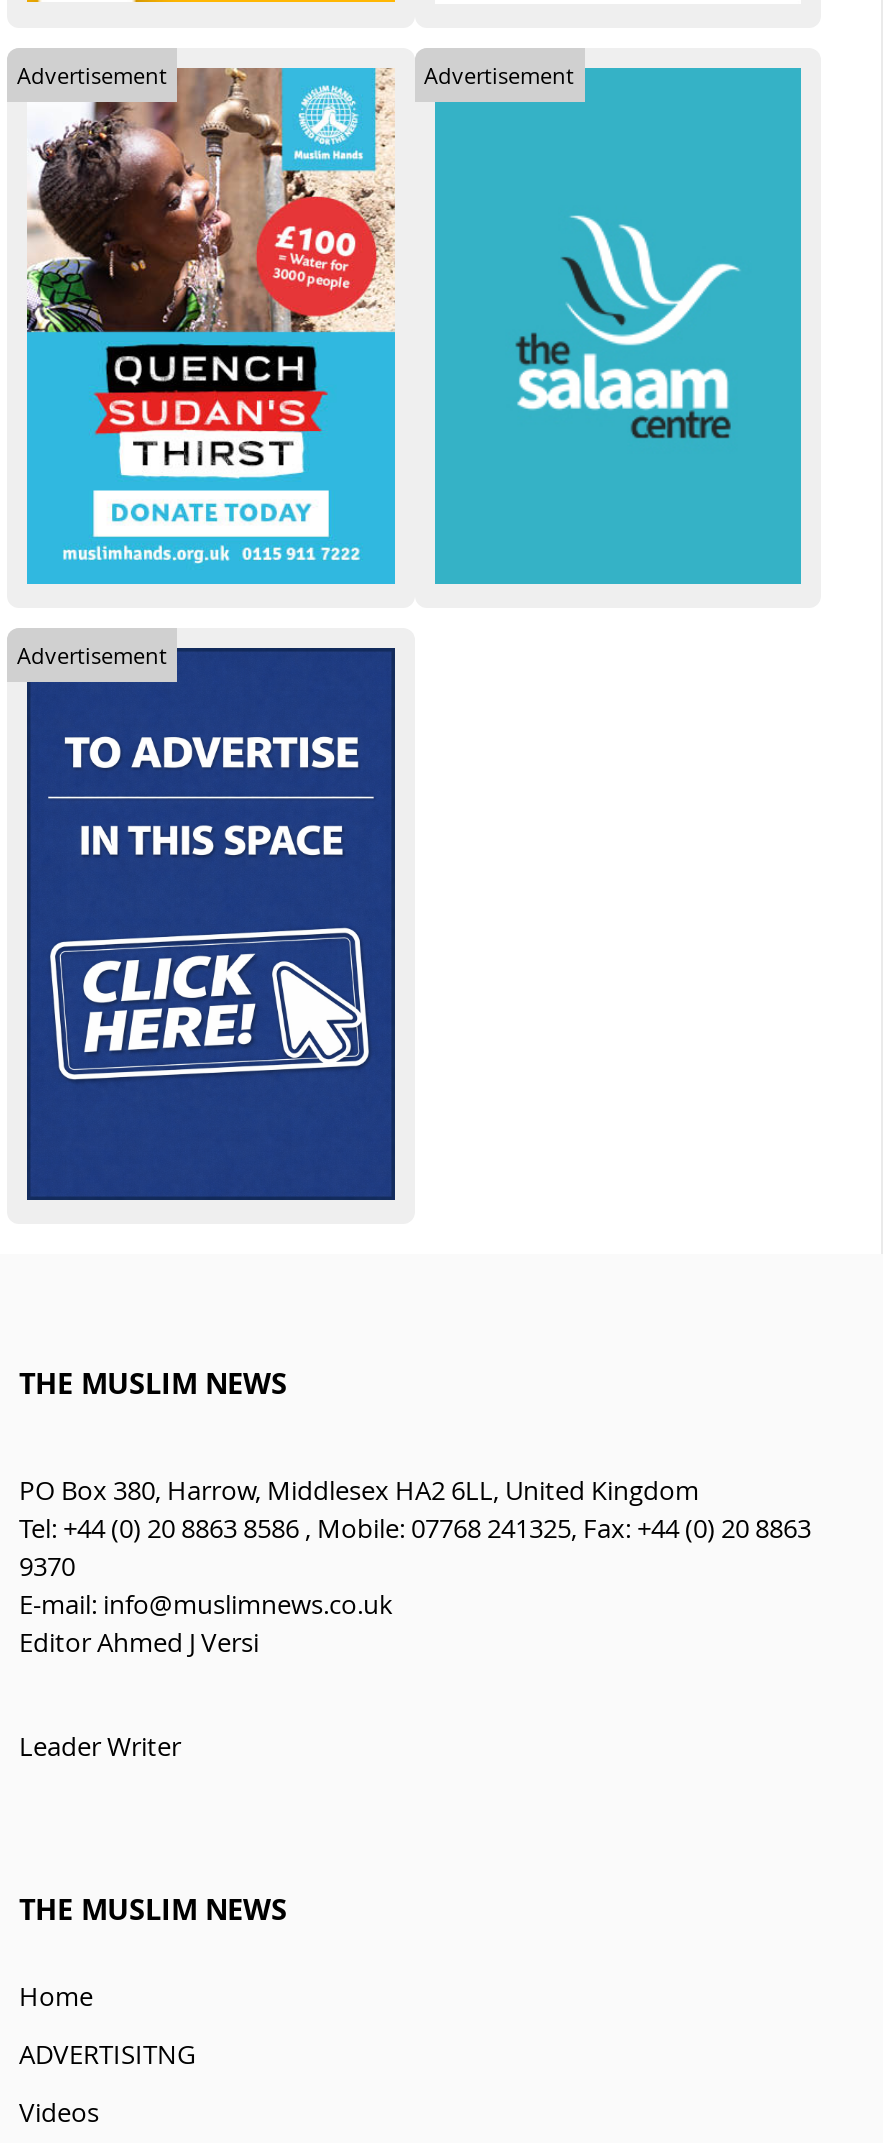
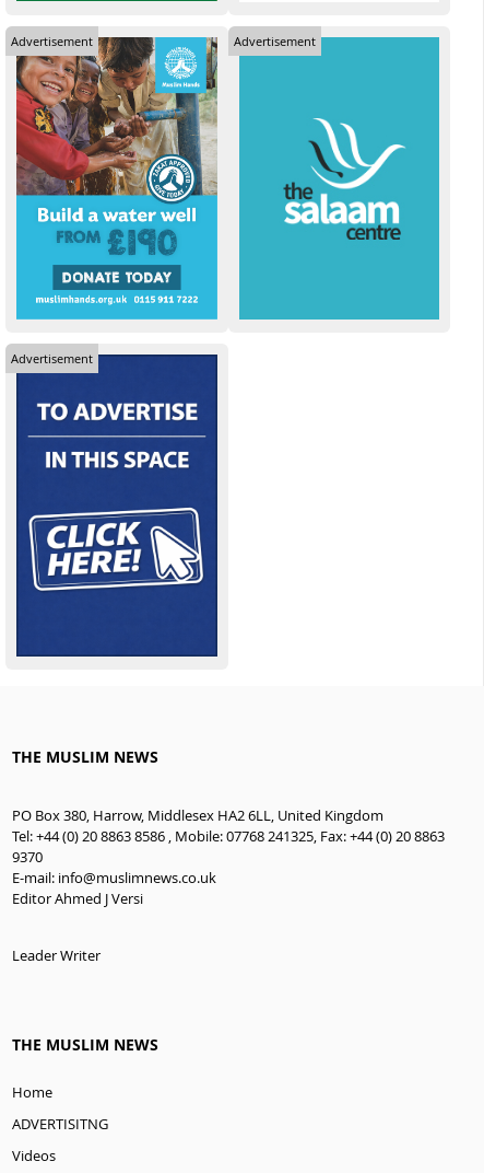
- [image]
+ [image]
